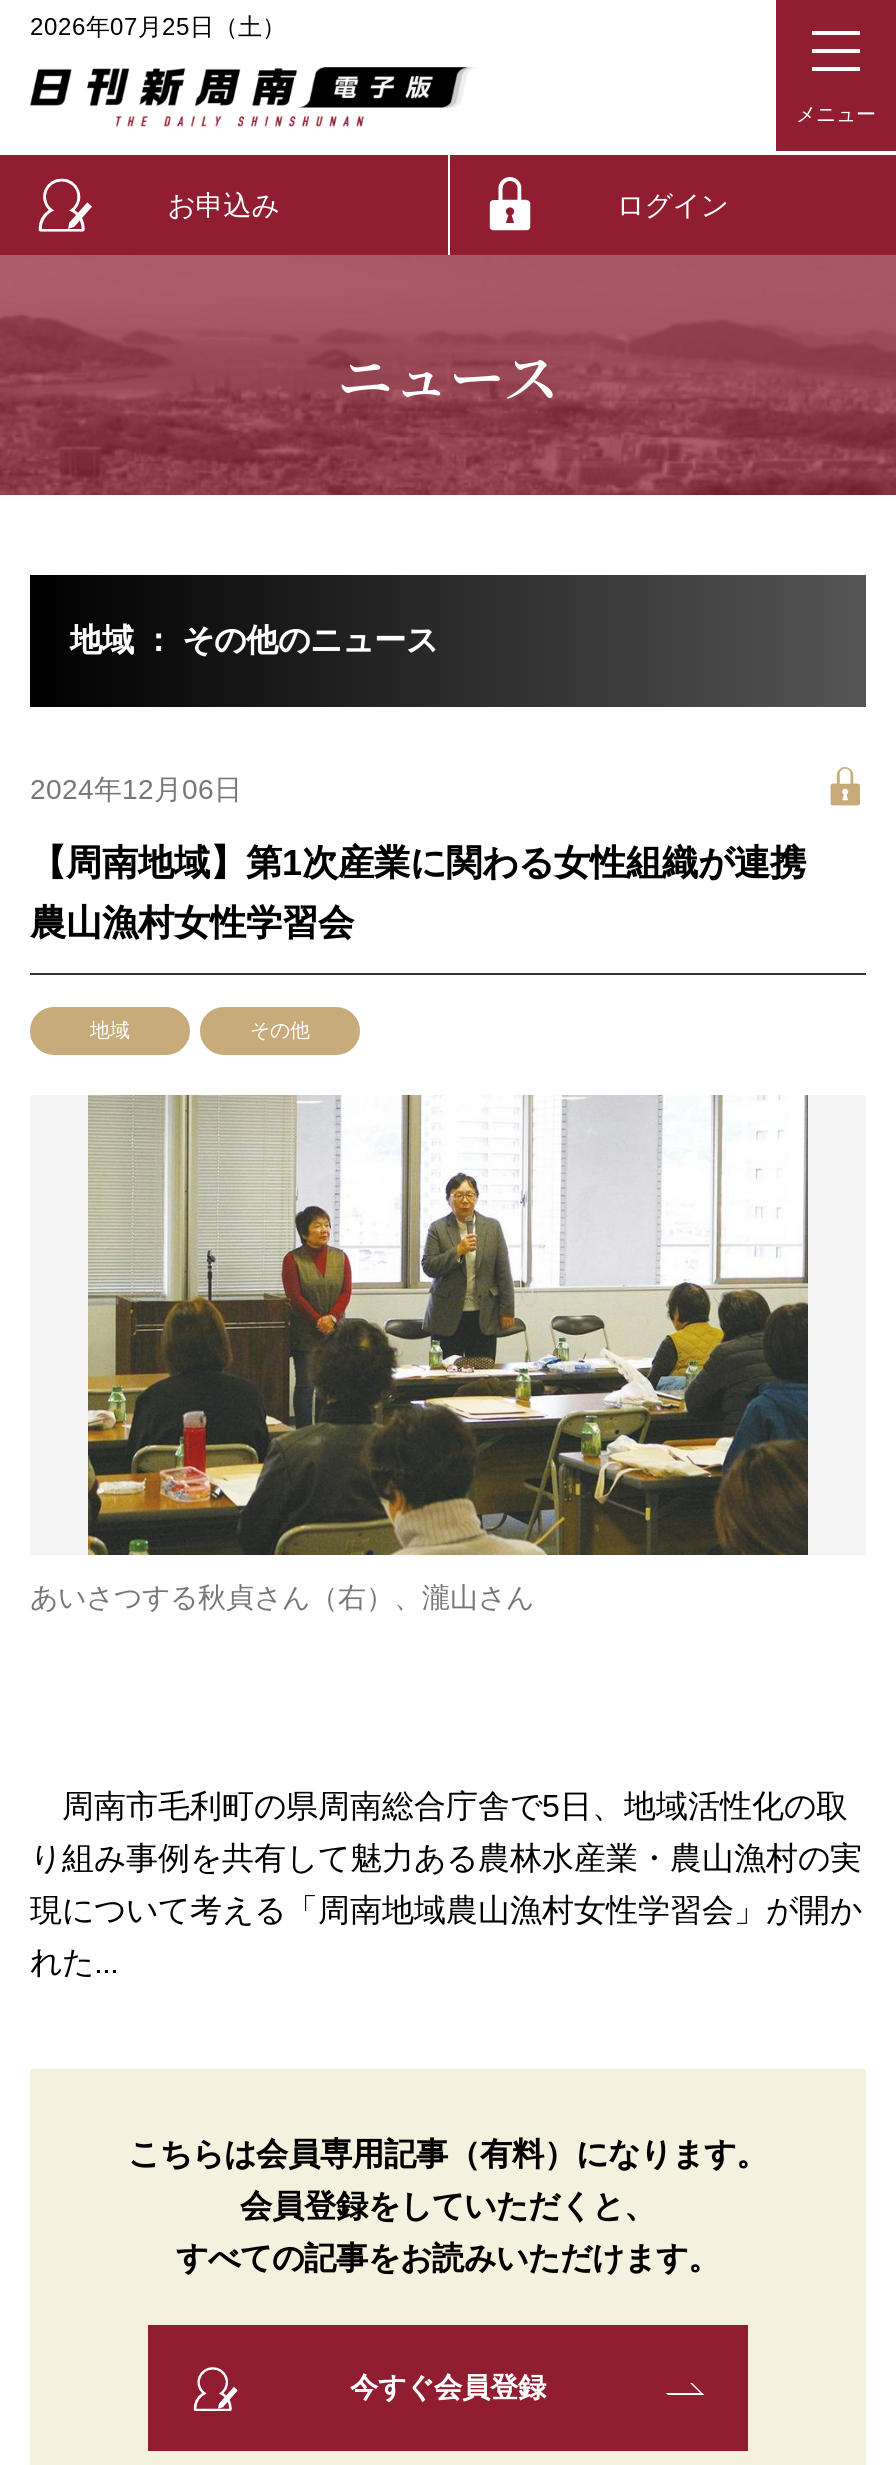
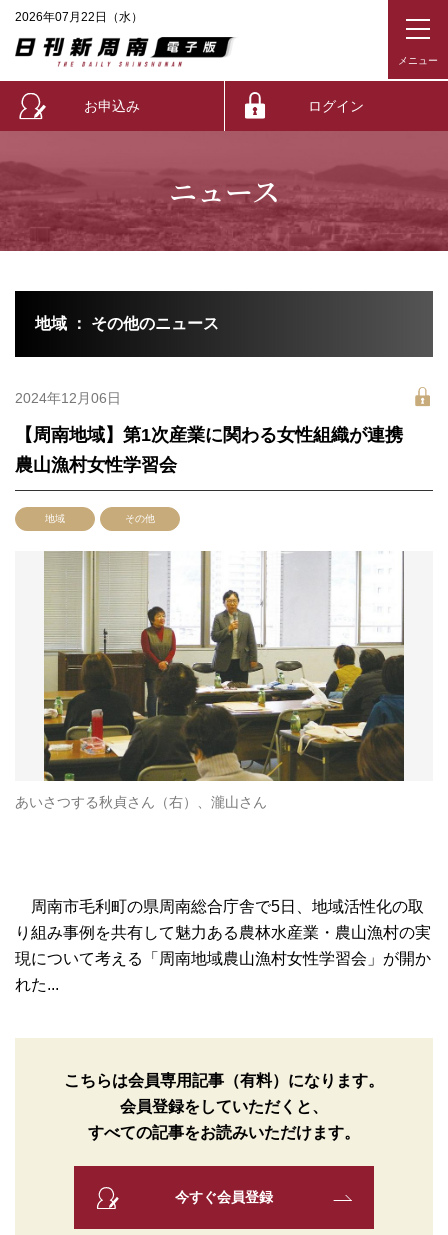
- 2026年07月25日（土）
+ 2026年07月22日（水）
